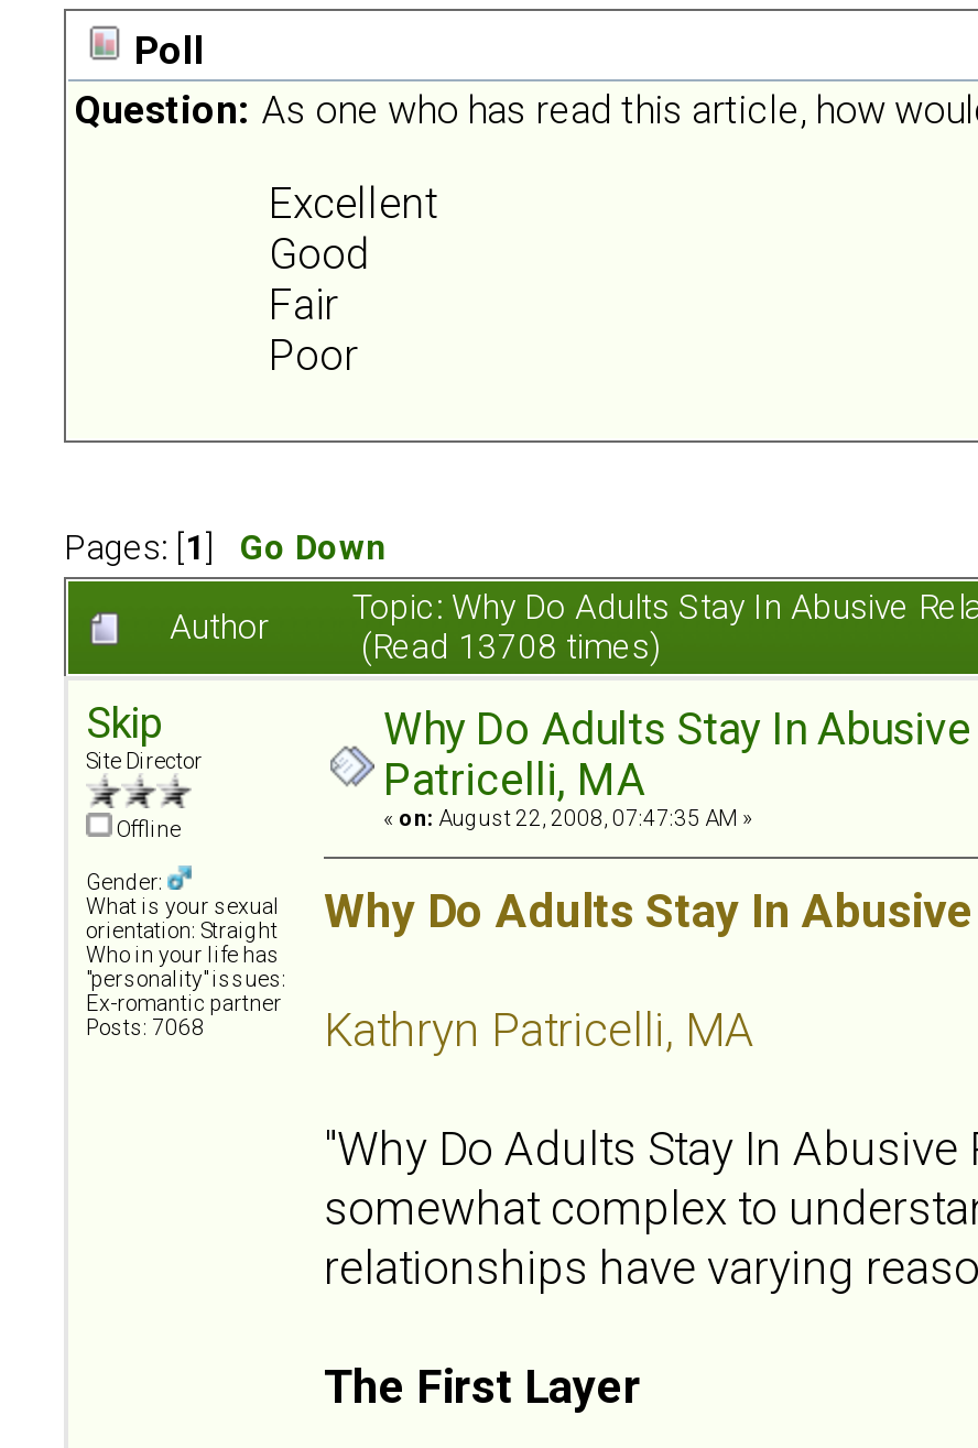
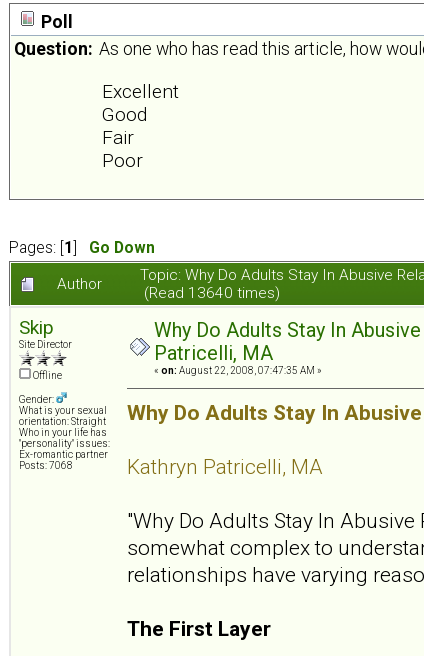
- (Read 13708 times)
+ (Read 13640 times)
